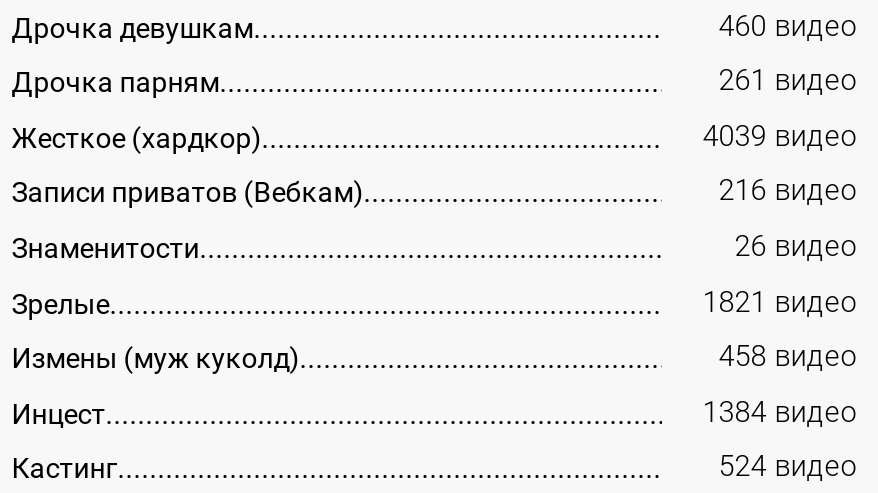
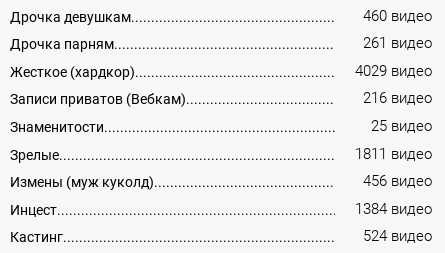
- 4039 видео
+ 4029 видео

- 26 видео
+ 25 видео

- 1821 видео
+ 1811 видео

- 458 видео
+ 456 видео
